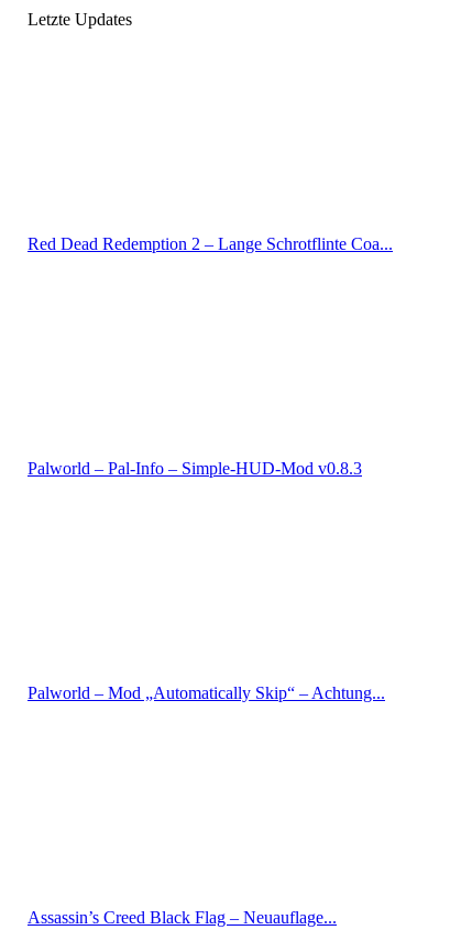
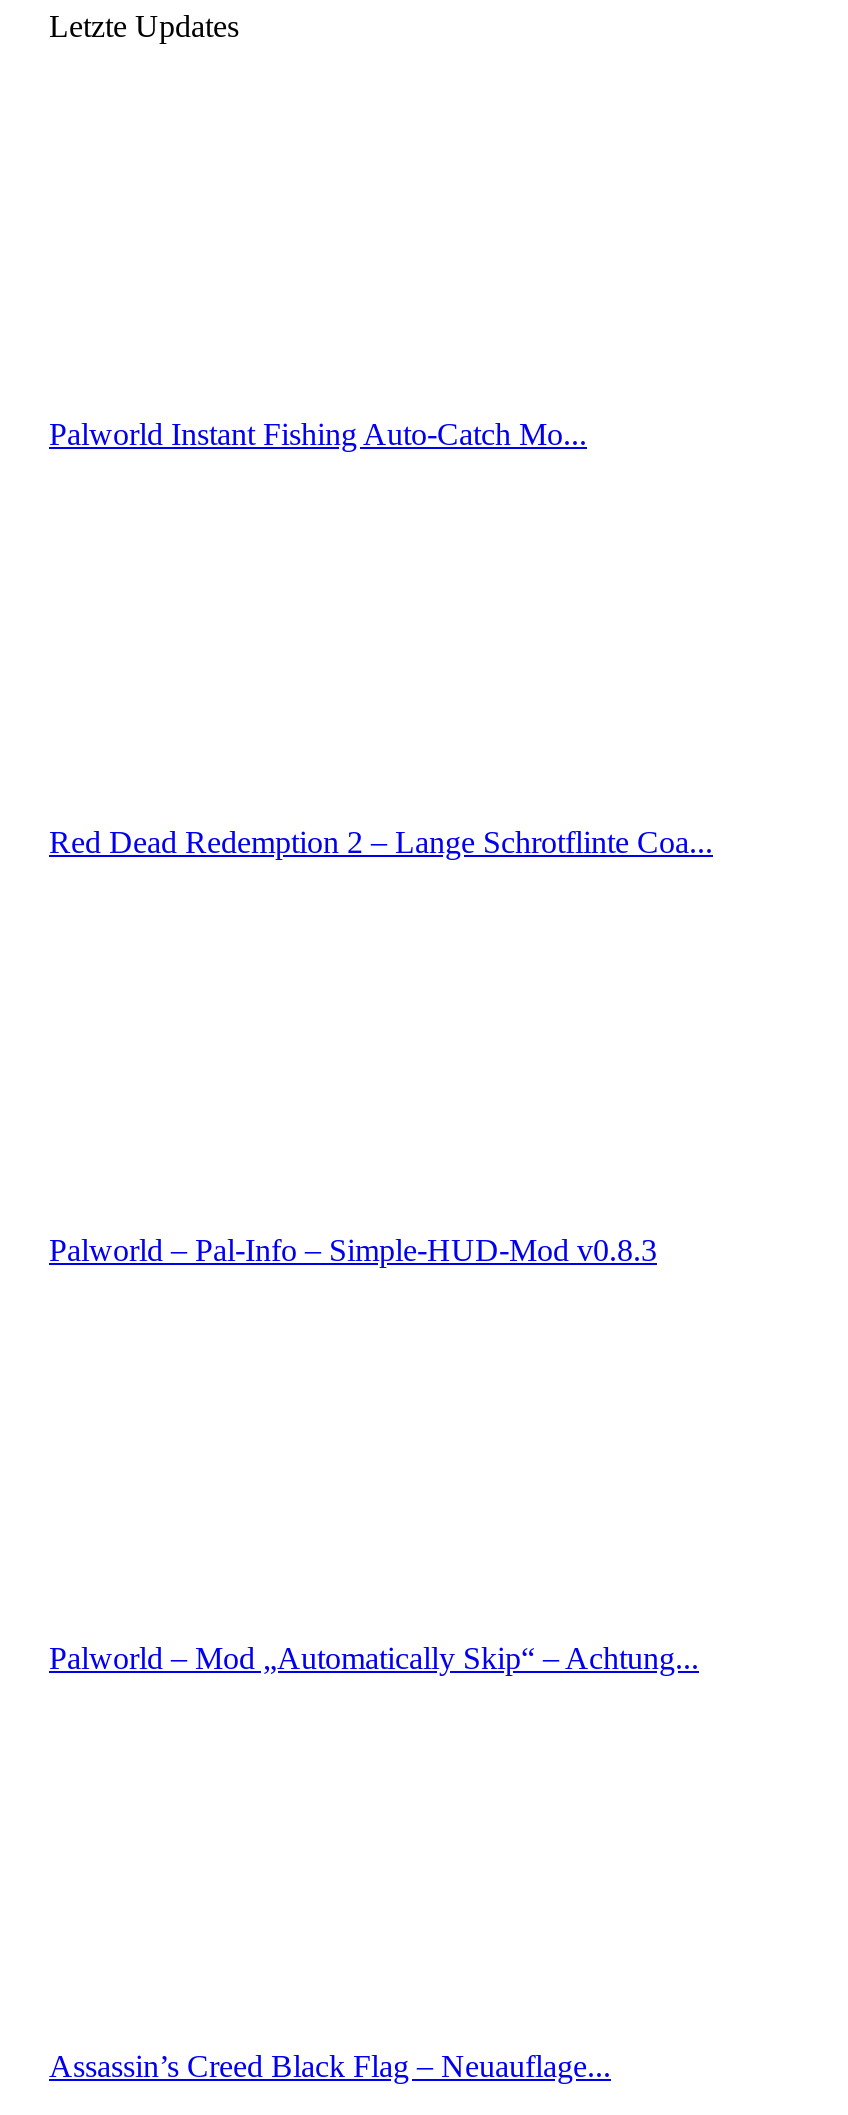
+ Palworld Instant Fishing Auto-Catch Mo...
